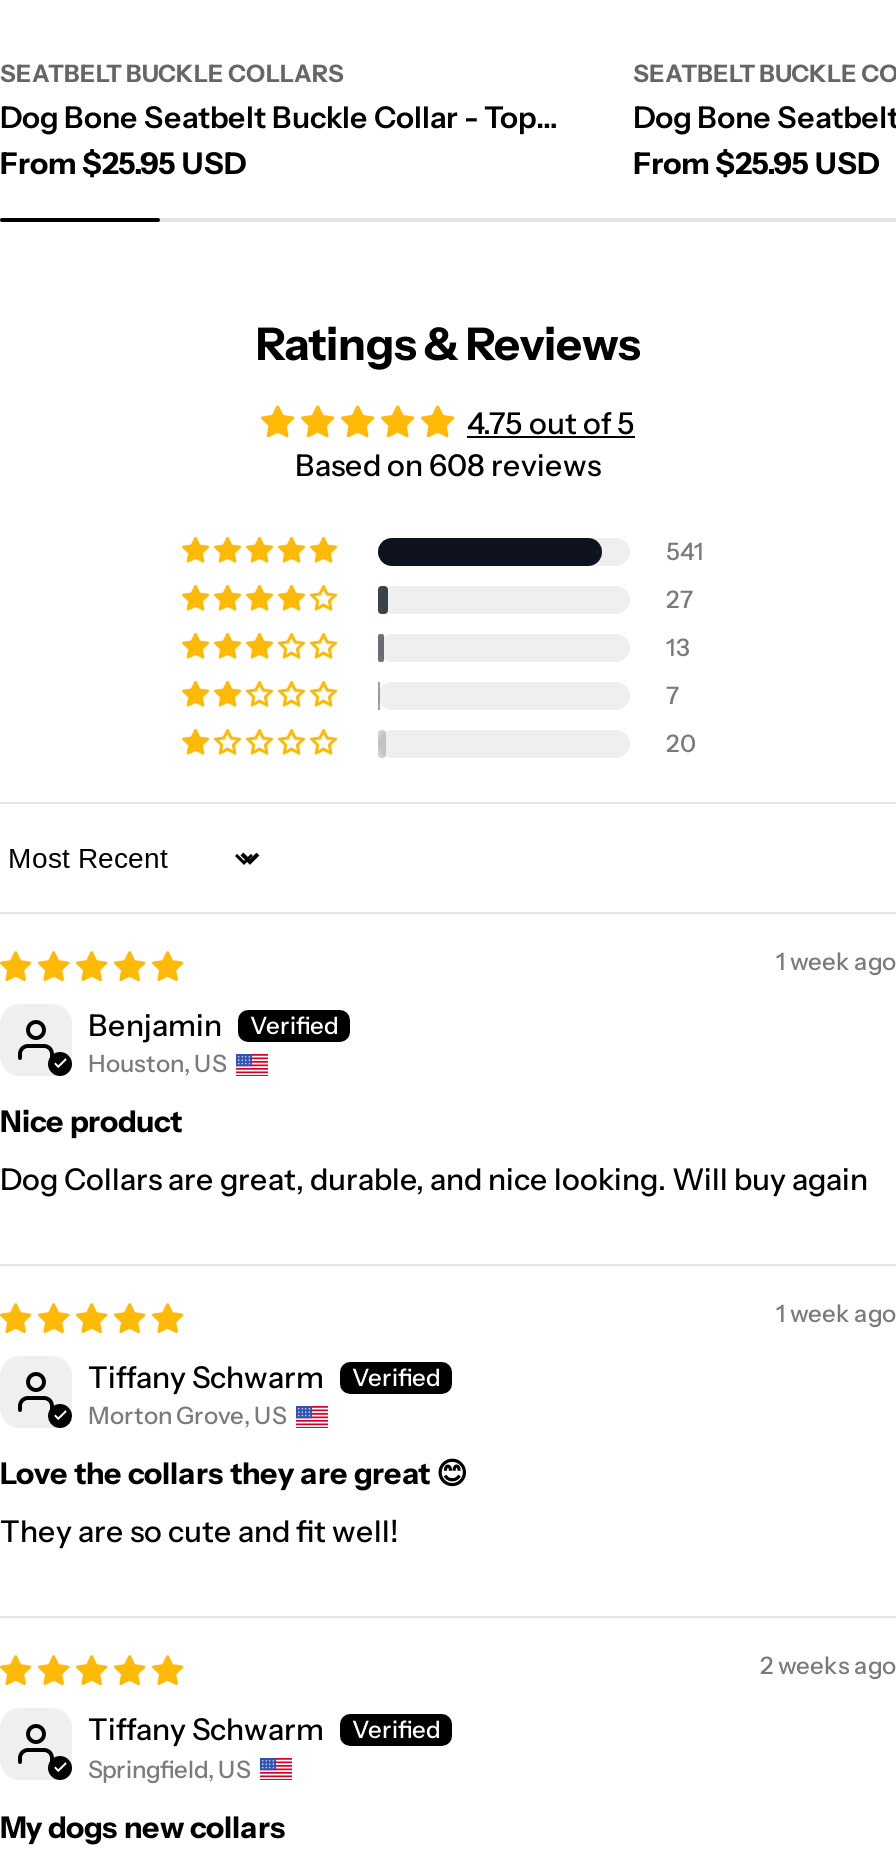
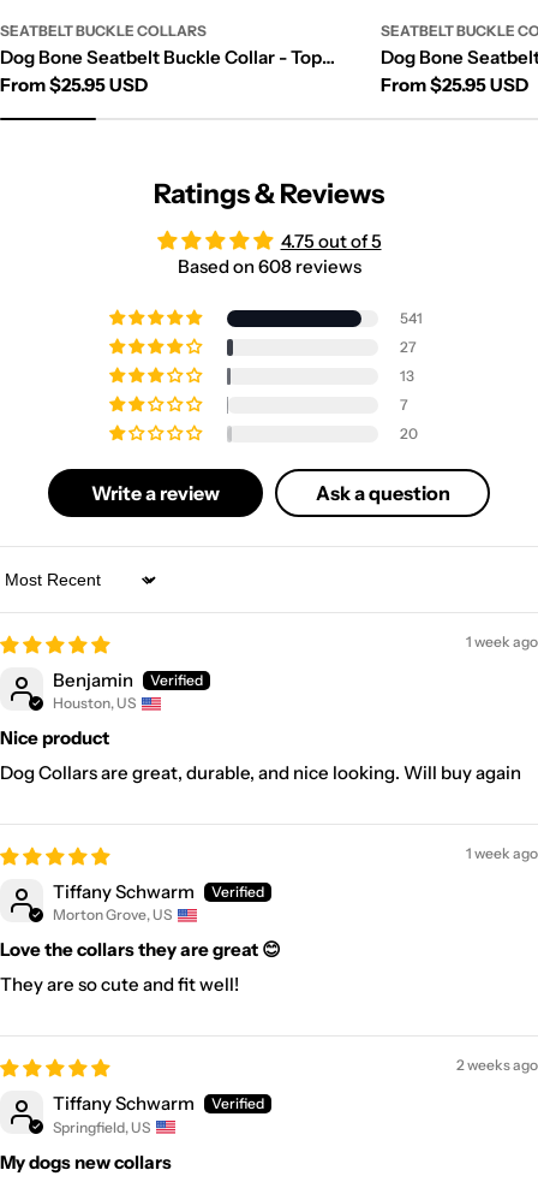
+ Write a review
+ Ask a question
